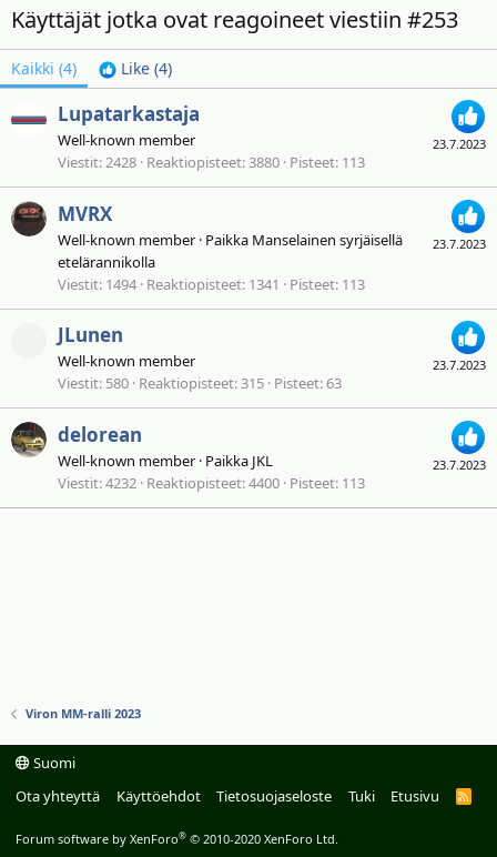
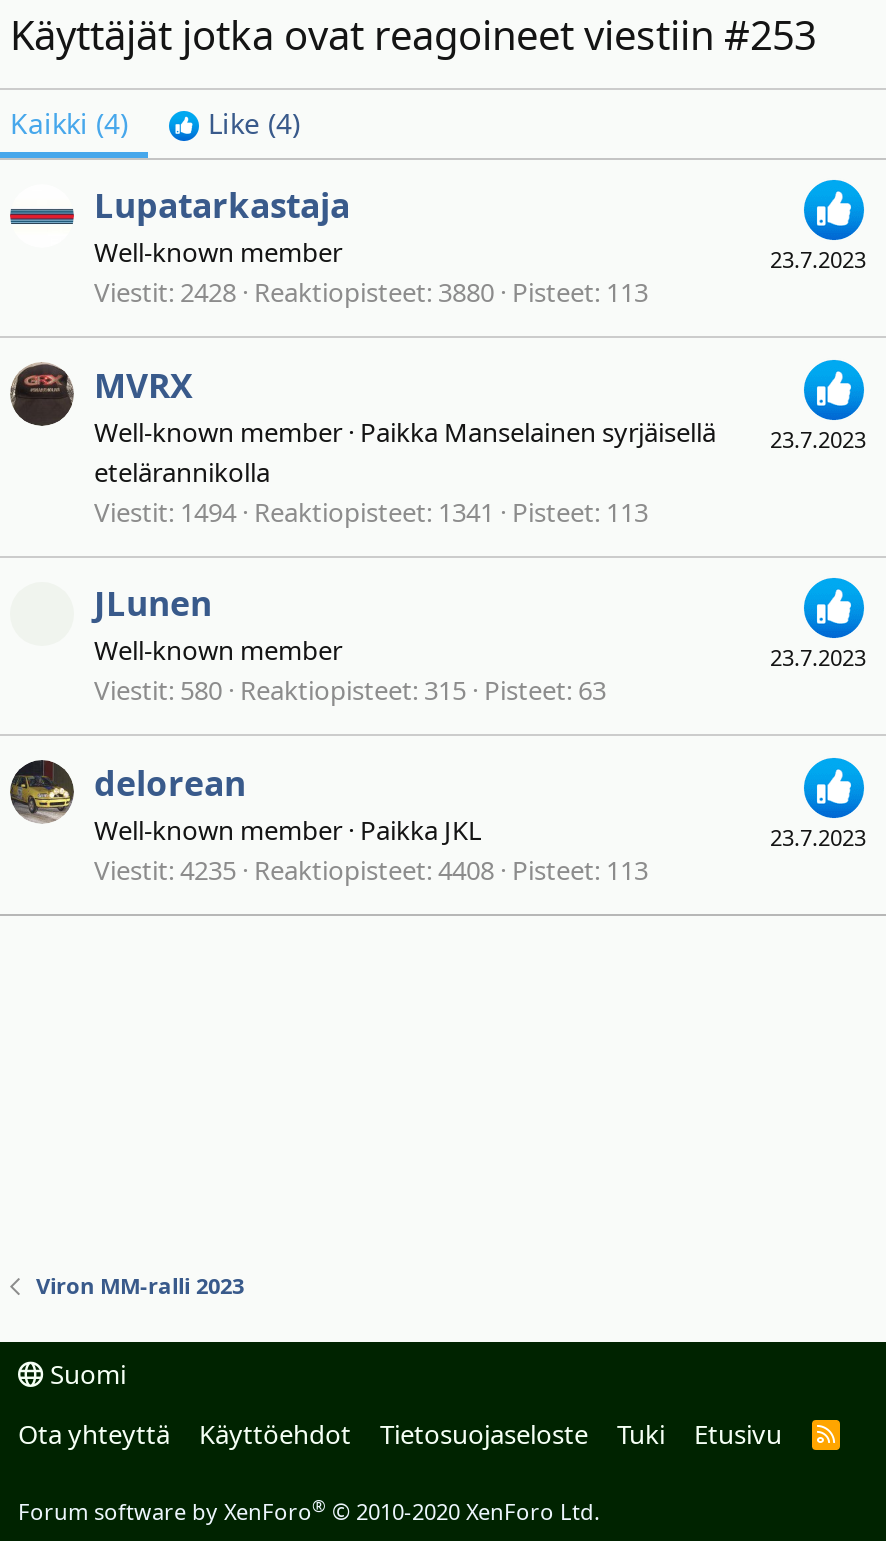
- Viestit 4232 Reaktiopisteet 4400 Pisteet 113
+ Viestit 4235 Reaktiopisteet 4408 Pisteet 113
